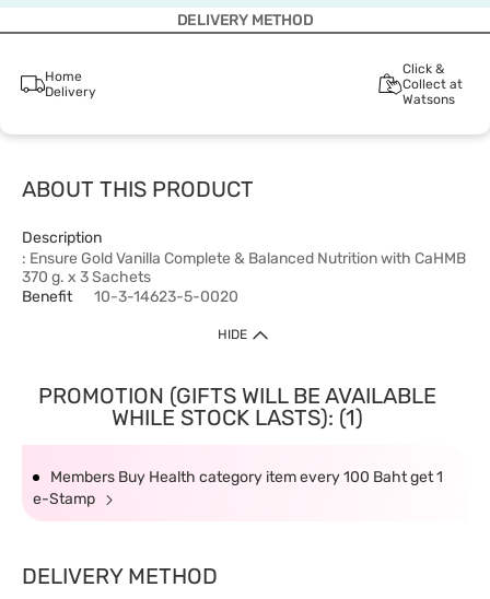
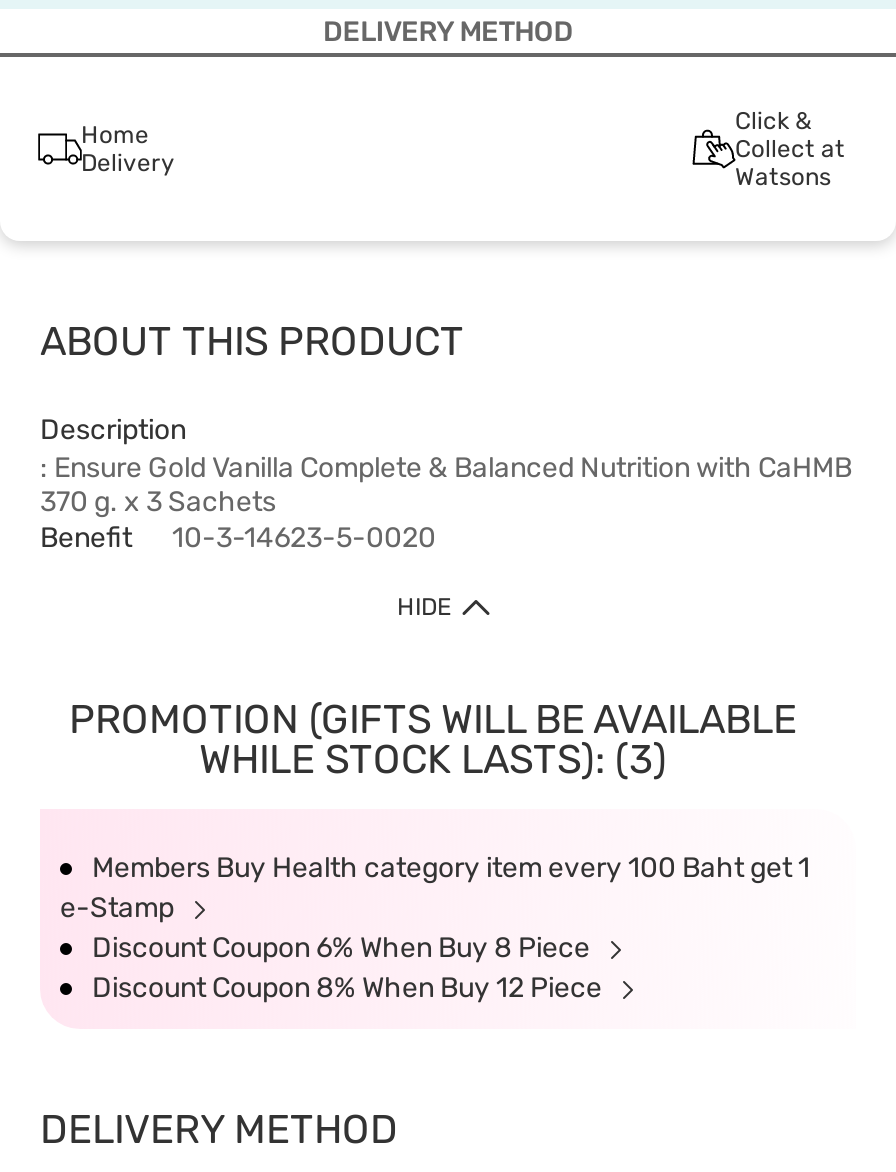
- WHILE STOCK LASTS): (1)
+ WHILE STOCK LASTS): (3)

+ Discount Coupon 6% When Buy 8 Piece
+ Discount Coupon 8% When Buy 12 Piece
